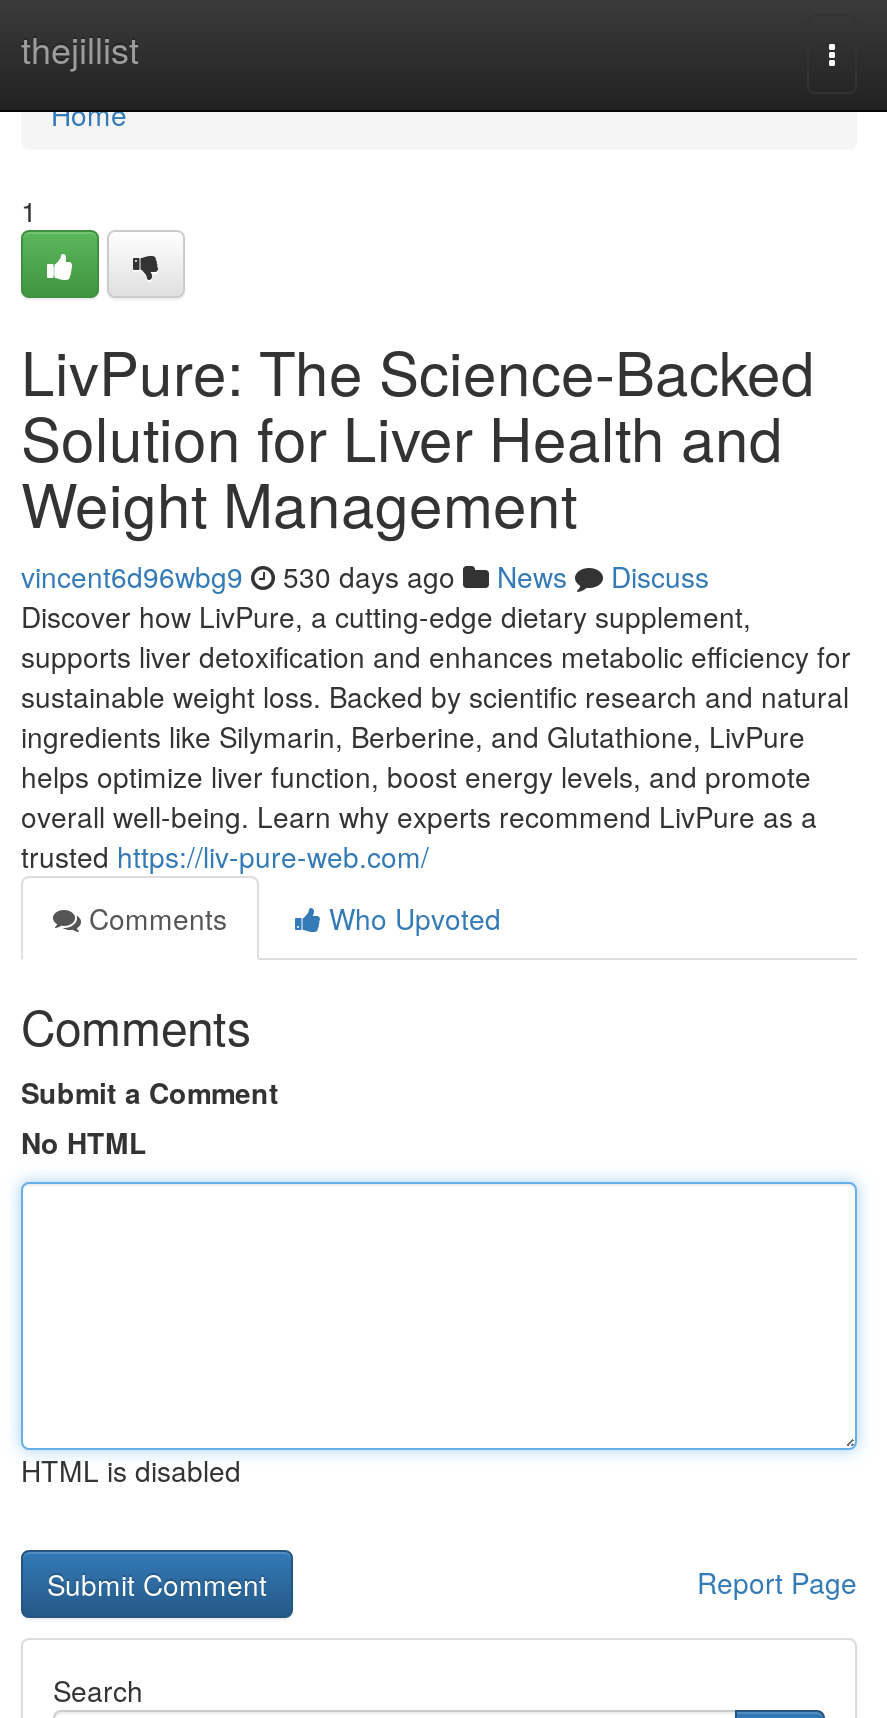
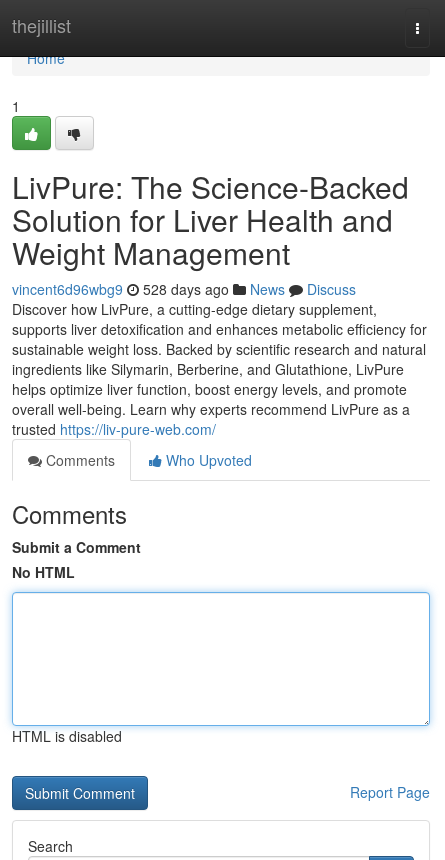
- vincent6d96wbg9 530 days ago News Discuss
+ vincent6d96wbg9 528 days ago News Discuss
